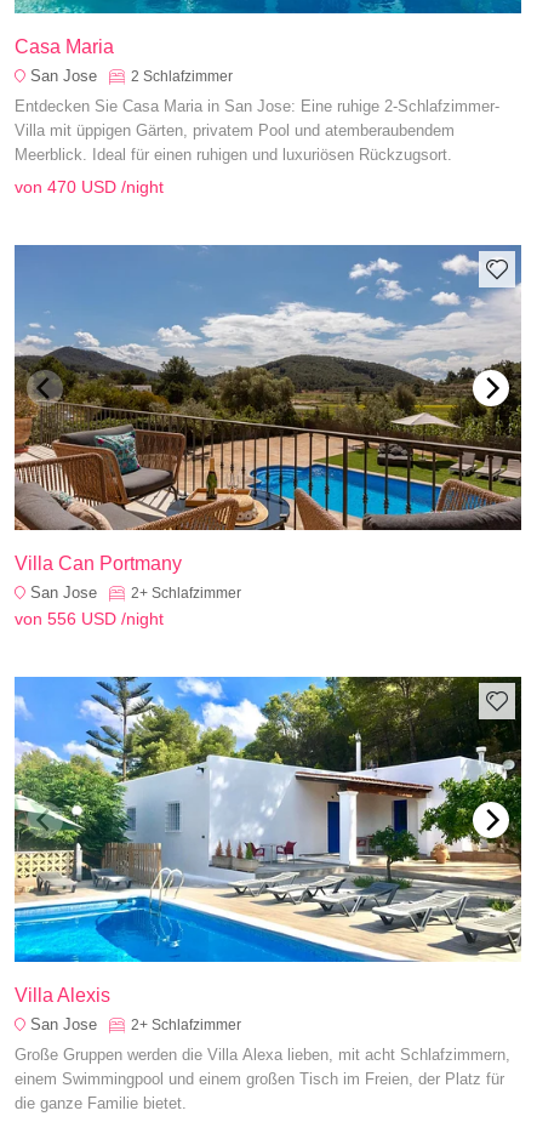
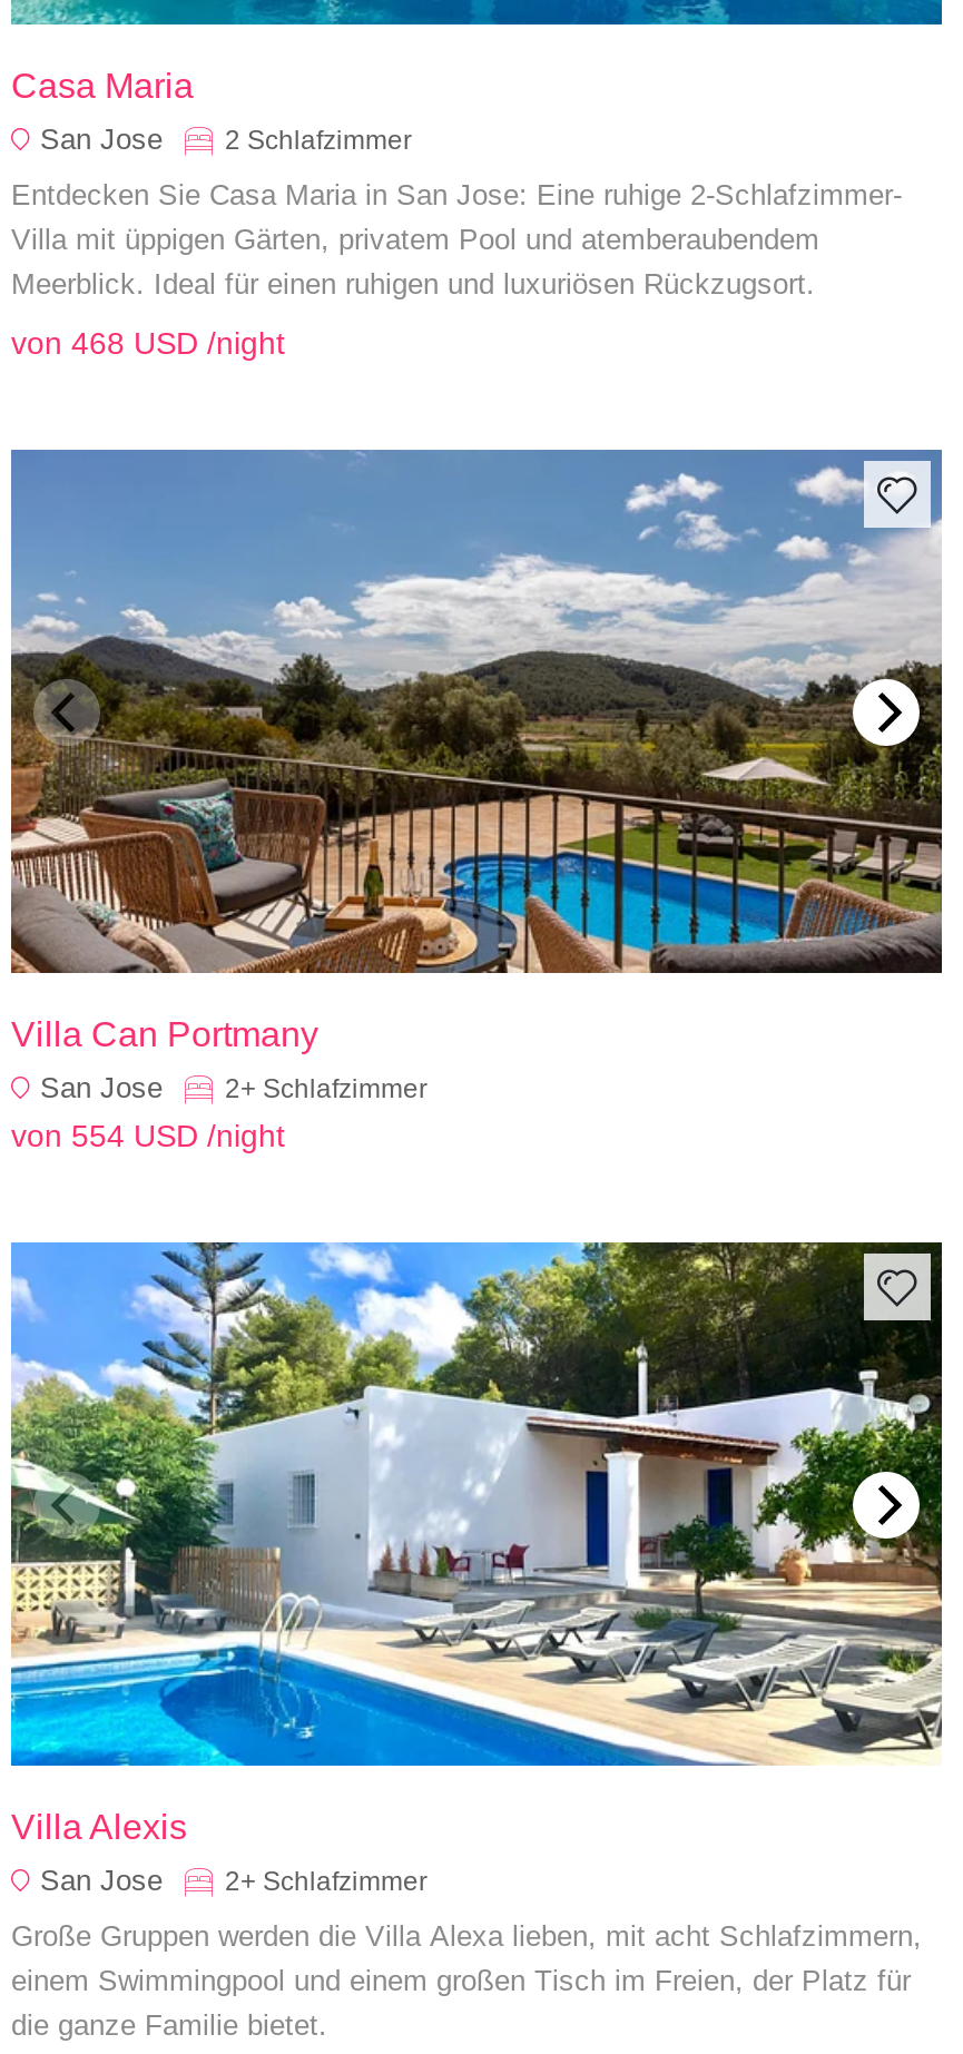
- von 470 USD /night
+ von 468 USD /night

- von 556 USD /night
+ von 554 USD /night
